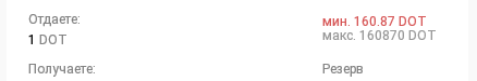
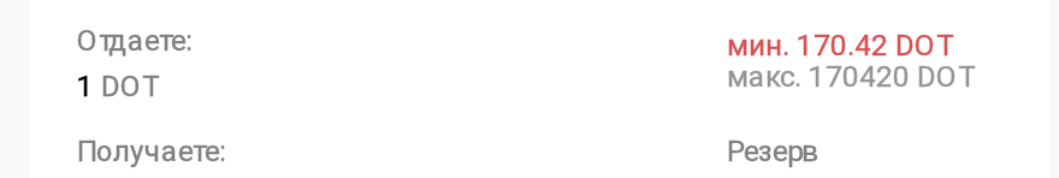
- мин. 160.87 DOT
+ мин. 170.42 DOT

- макс. 160870 DOT
+ макс. 170420 DOT
